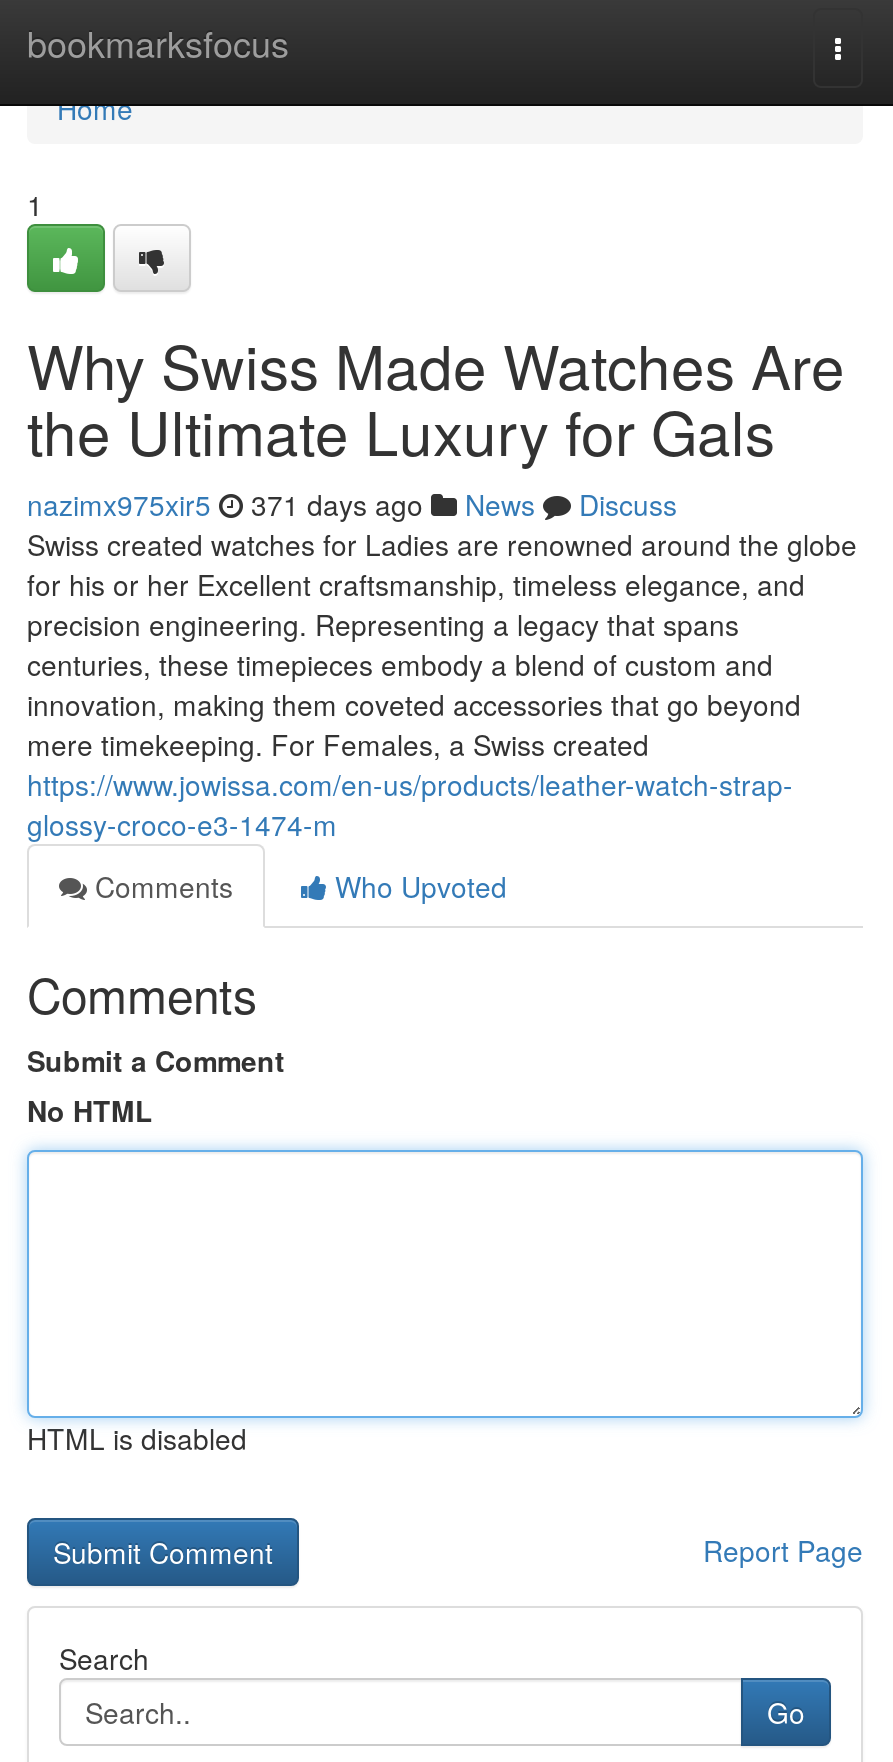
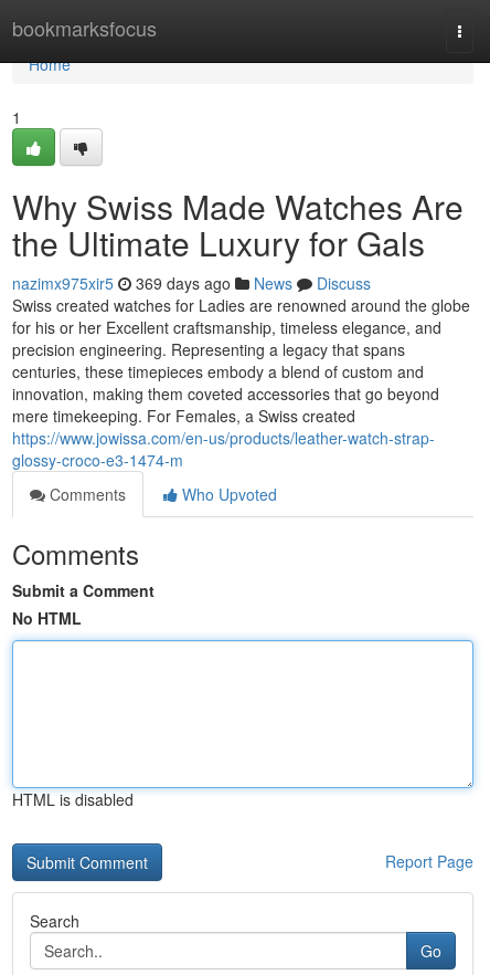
- nazimx975xir5 371 days ago News Discuss
+ nazimx975xir5 369 days ago News Discuss
